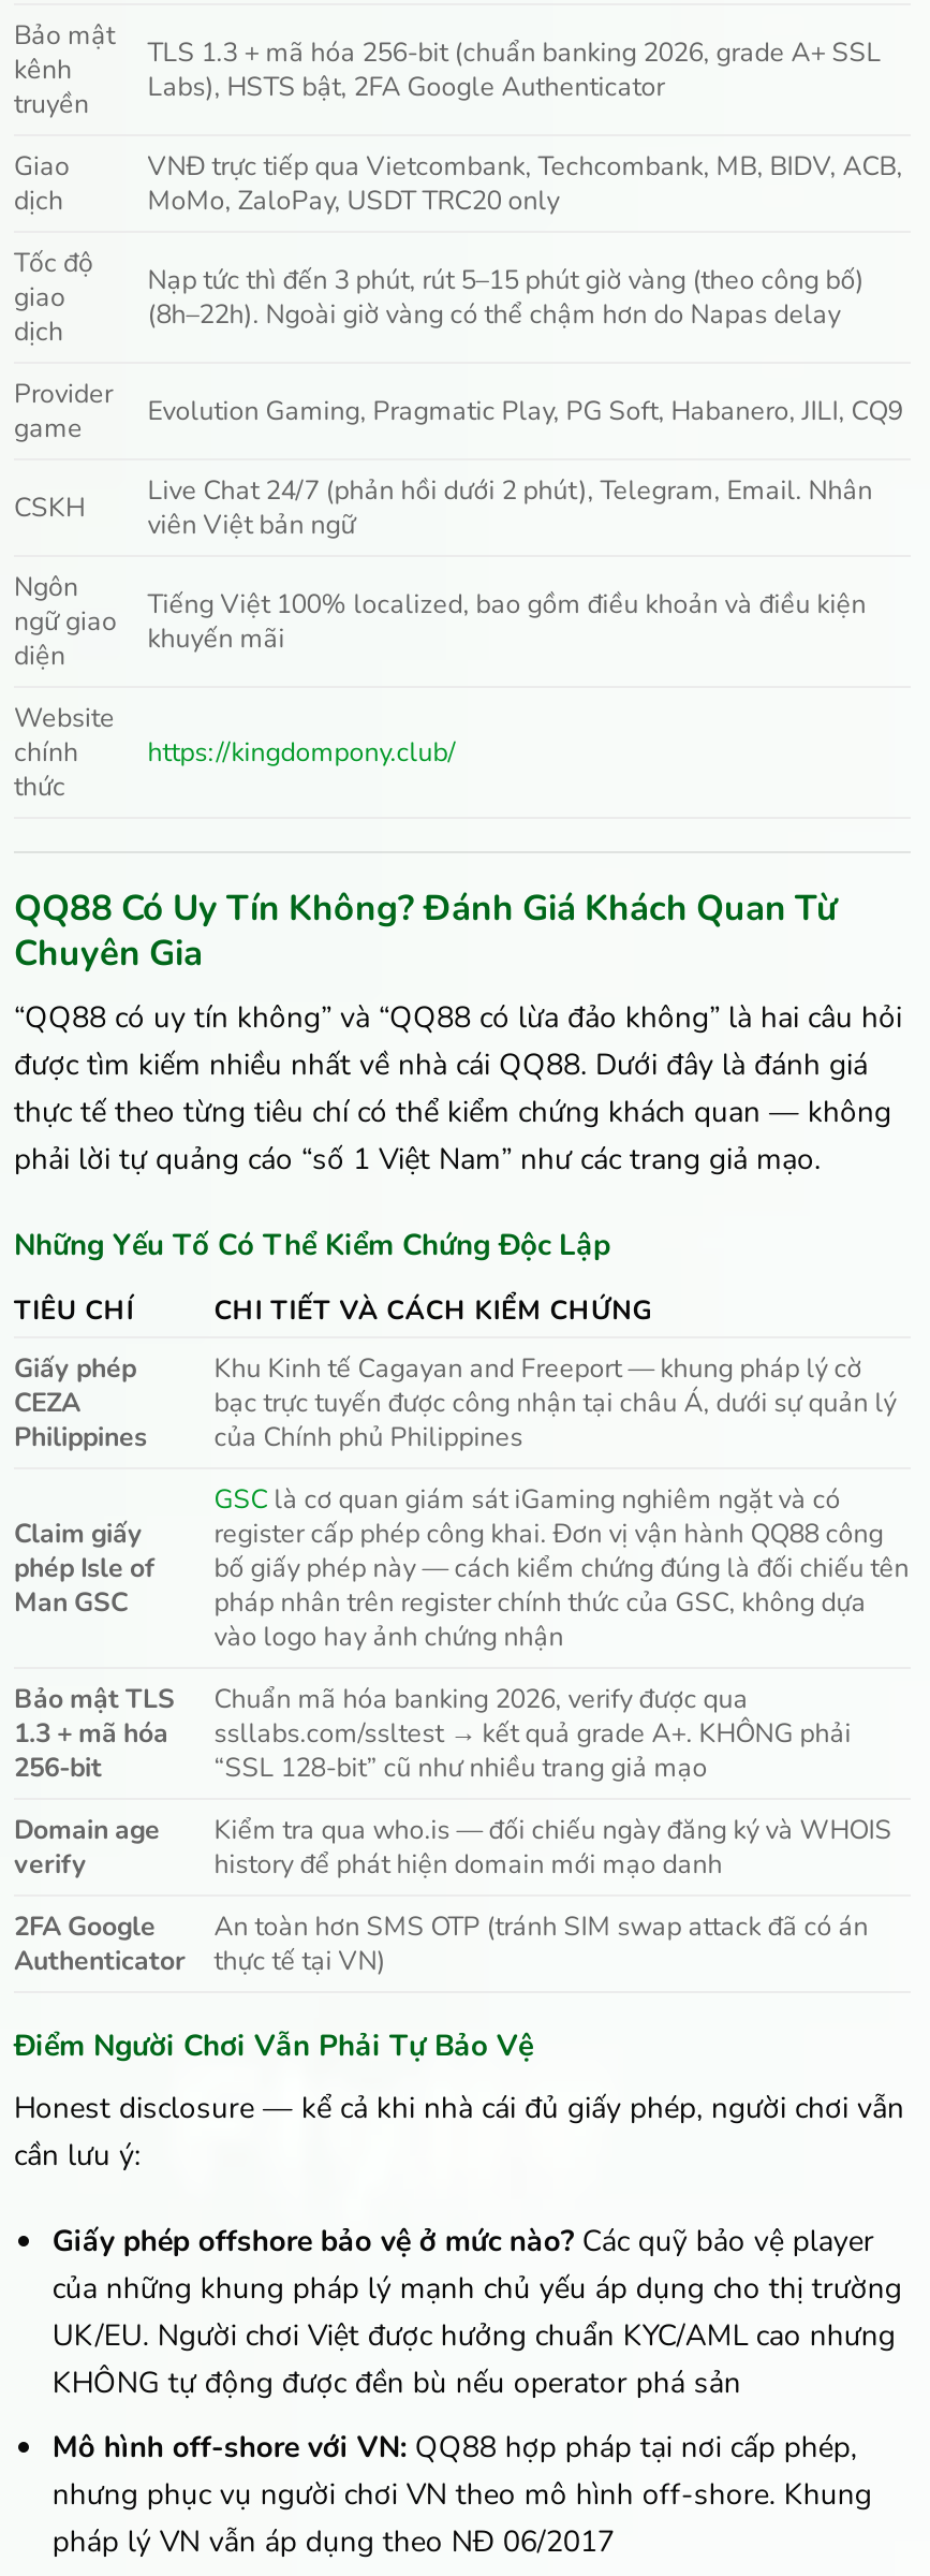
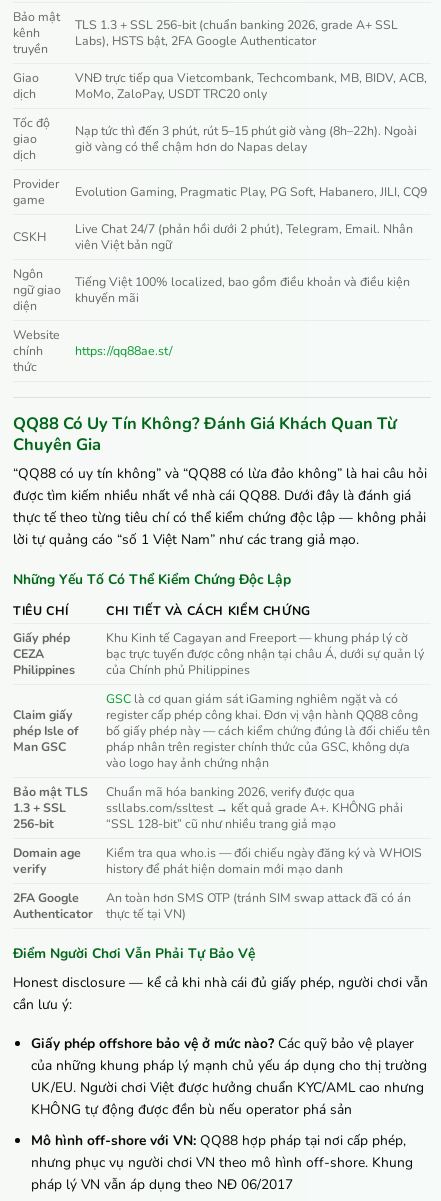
- TLS 1.3 + mã hóa 256-bit (chuẩn banking 2026, grade A+ SSL
+ TLS 1.3 + SSL 256-bit (chuẩn banking 2026, grade A+ SSL

- Nạp tức thì đến 3 phút, rút 5–15 phút giờ vàng (theo công bố)
- (8h–22h). Ngoài giờ vàng có thể chậm hơn do Napas delay
+ Nạp tức thì đến 3 phút, rút 5–15 phút giờ vàng (8h–22h). Ngoài
+ giờ vàng có thể chậm hơn do Napas delay

- https://kingdompony.club/
+ https://qq88ae.st/

- thực tế theo từng tiêu chí có thể kiểm chứng khách quan — không
- phải lời tự quảng cáo “số 1 Việt Nam” như các trang giả mạo.
+ thực tế theo từng tiêu chí có thể kiểm chứng độc lập — không phải
+ lời tự quảng cáo “số 1 Việt Nam” như các trang giả mạo.

- 1.3 + mã hóa
+ 1.3 + SSL
